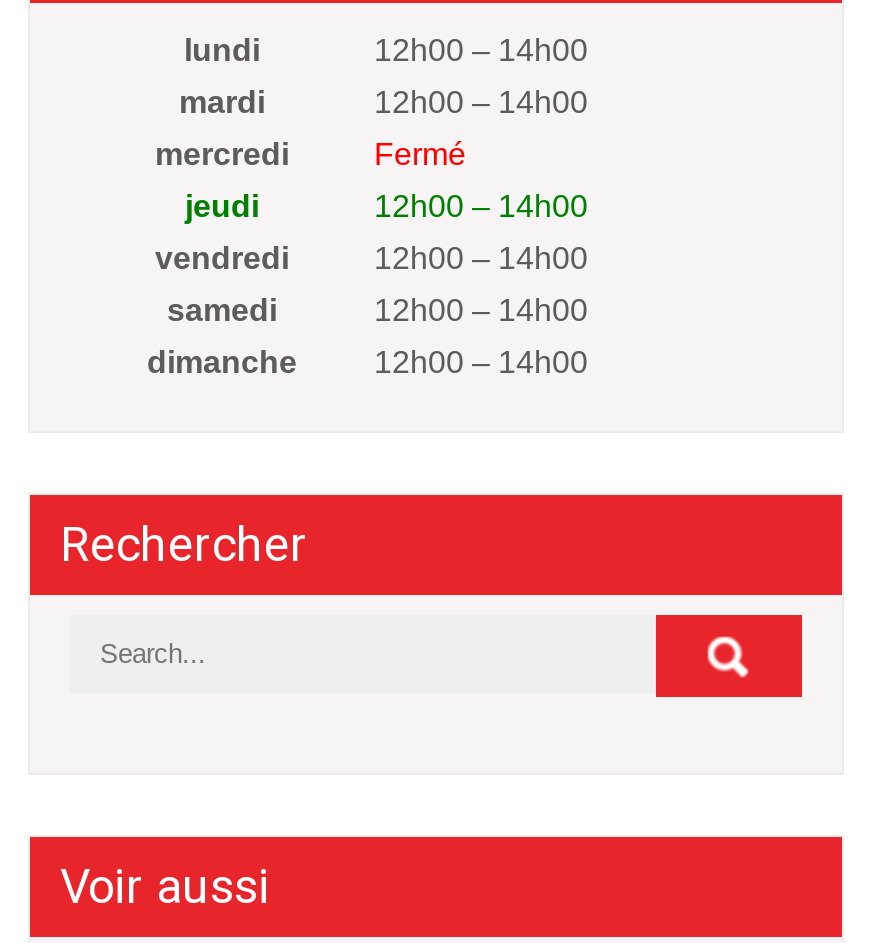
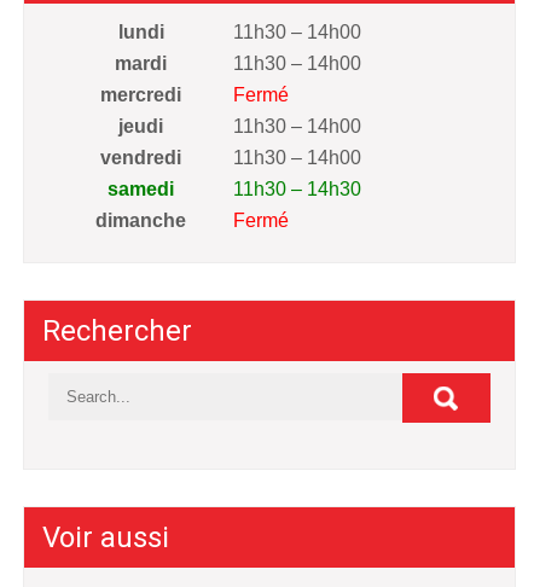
- 12h00 – 14h00
+ 11h30 – 14h00

- 12h00 – 14h00
+ 11h30 – 14h00

- 12h00 – 14h00
+ 11h30 – 14h00

- 12h00 – 14h00
+ 11h30 – 14h00

- 12h00 – 14h00
+ 11h30 – 14h30

- 12h00 – 14h00
+ Fermé
